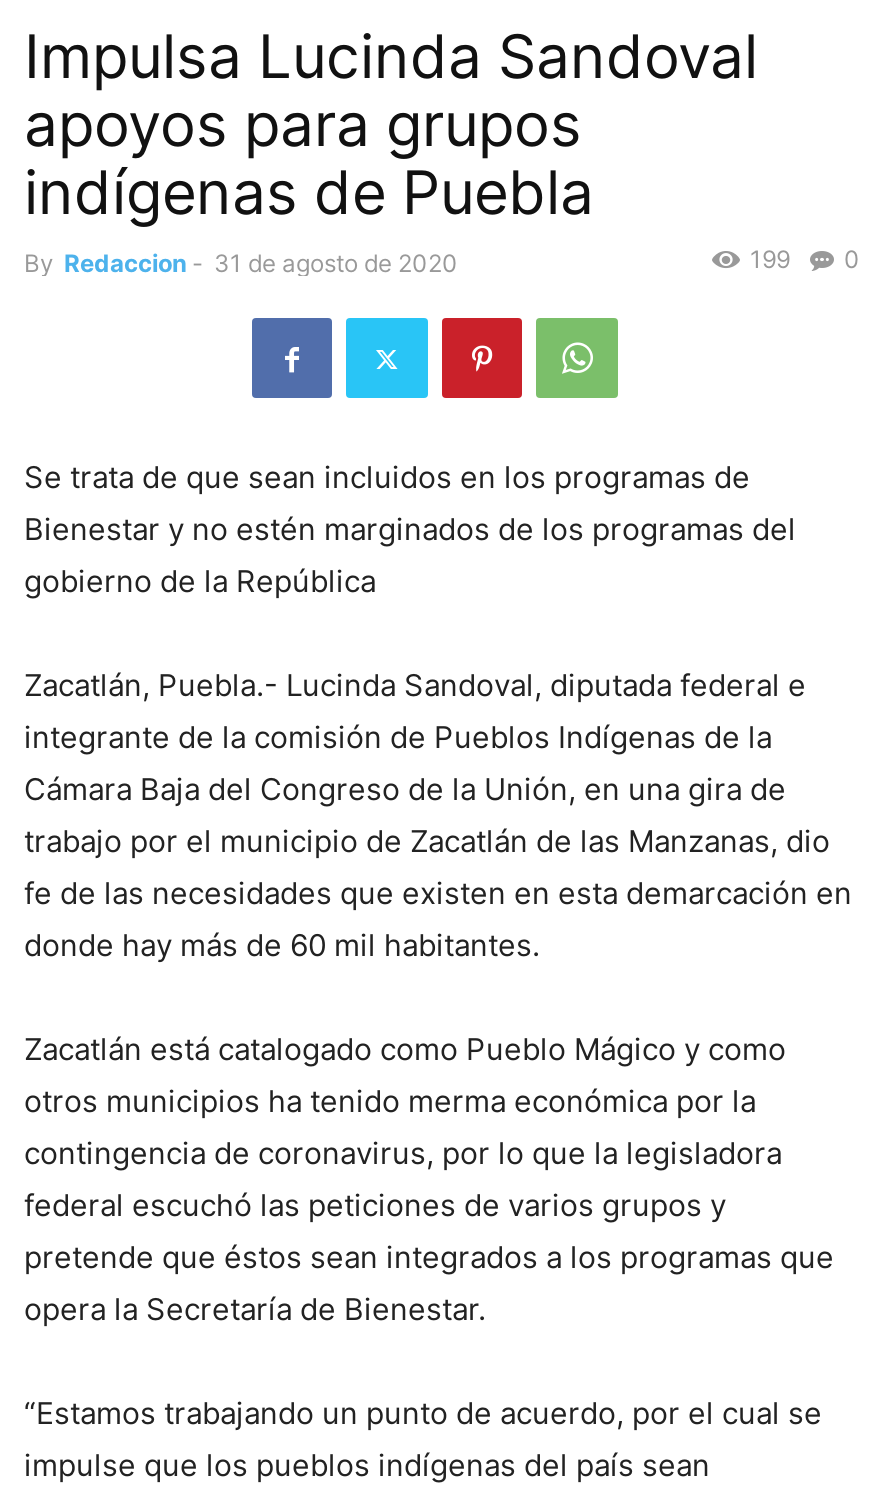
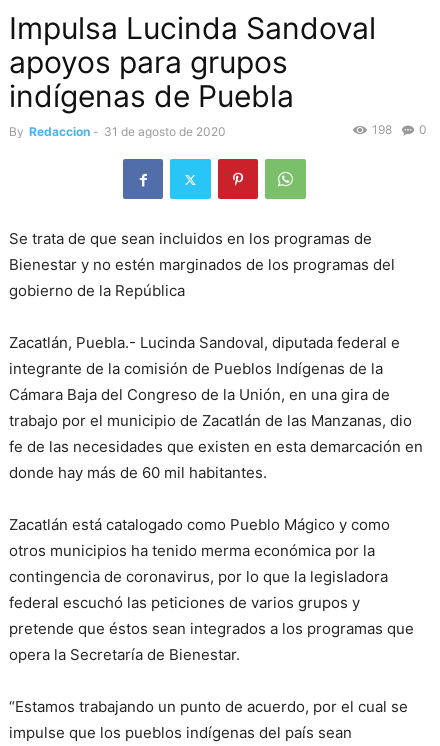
- 199 0
+ 198 0
